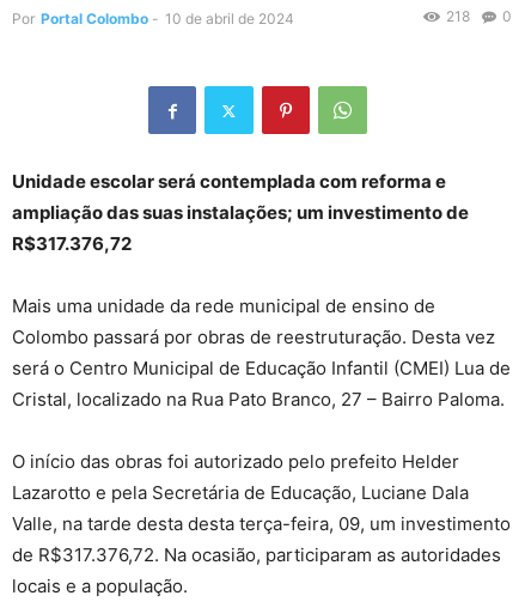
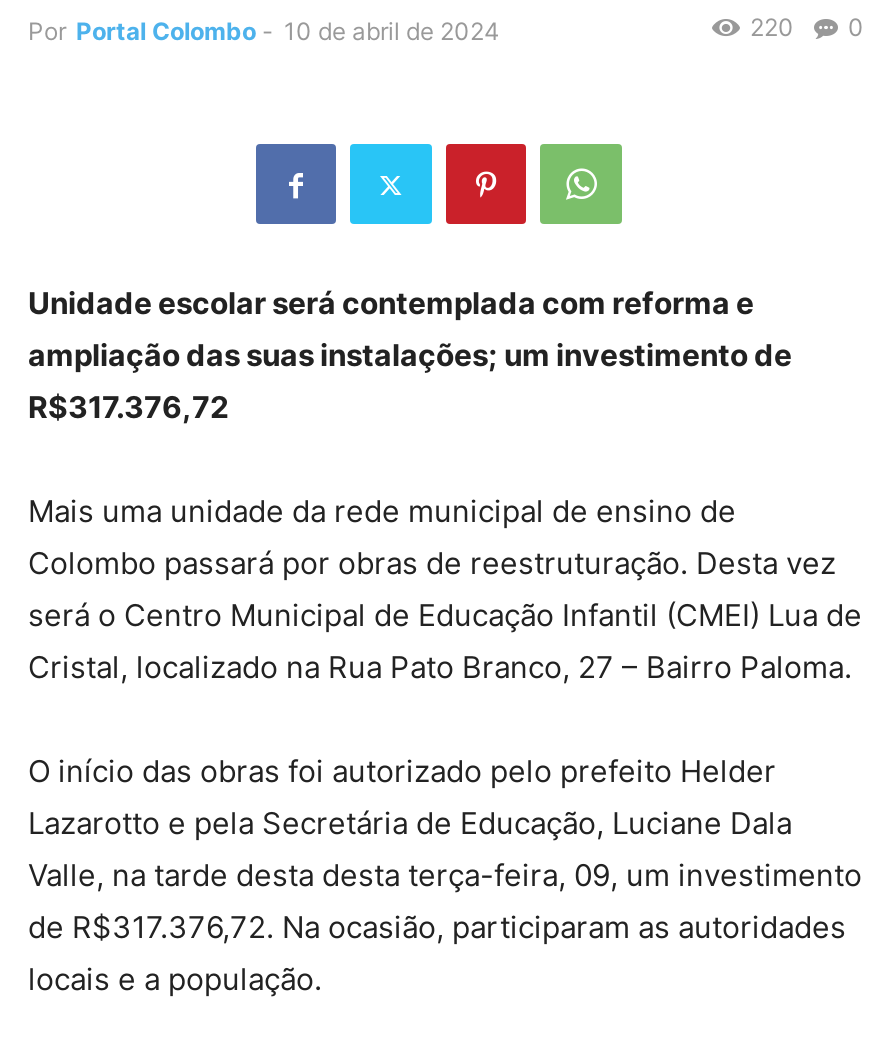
- 218 0
+ 220 0
